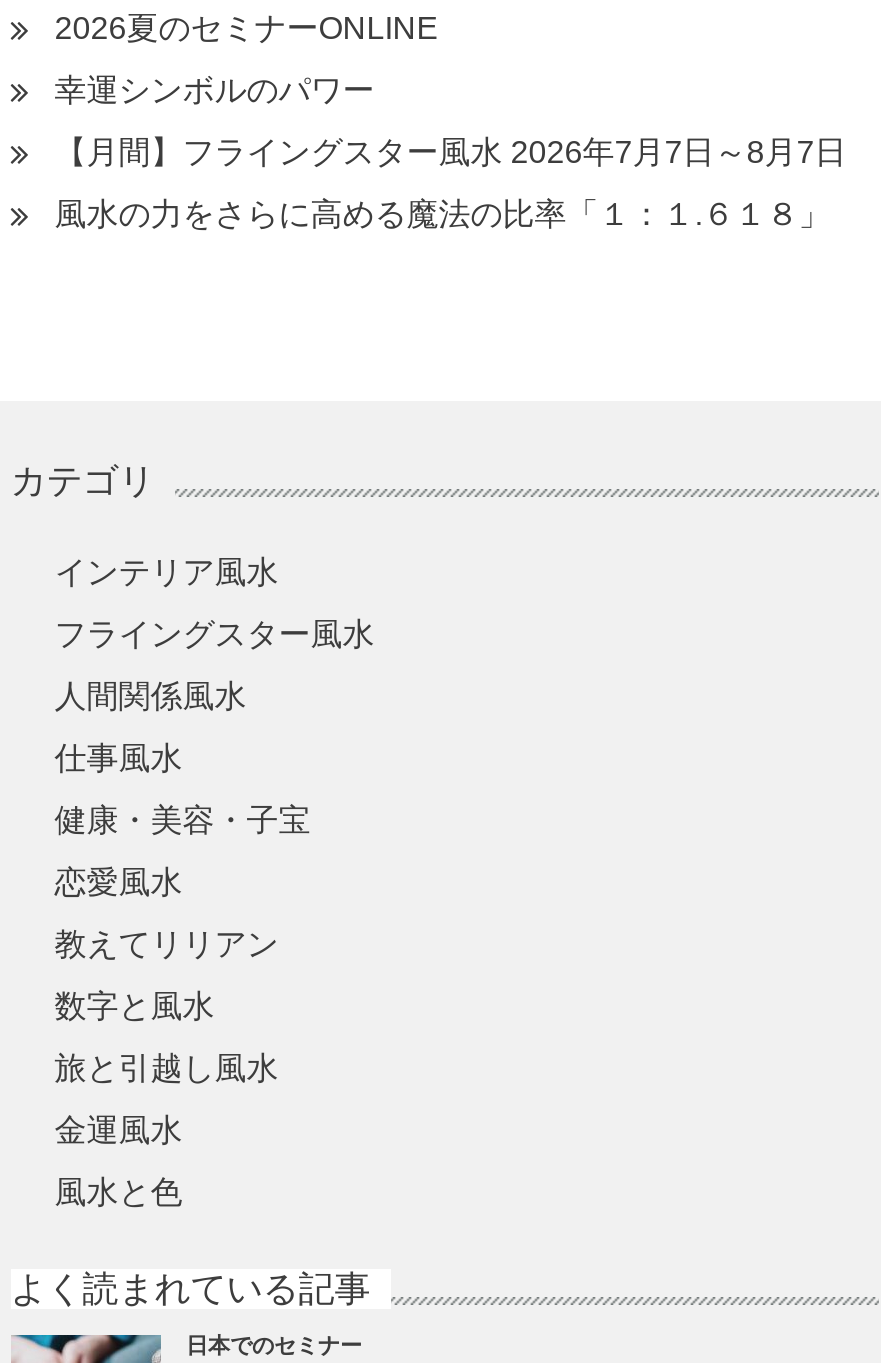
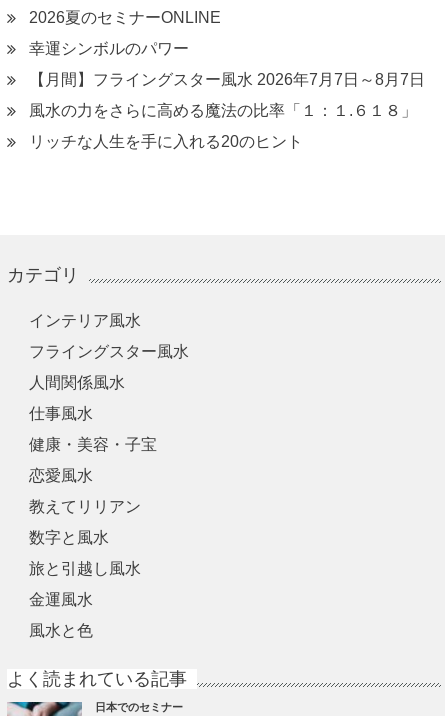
+ リッチな人生を手に入れる20のヒント
